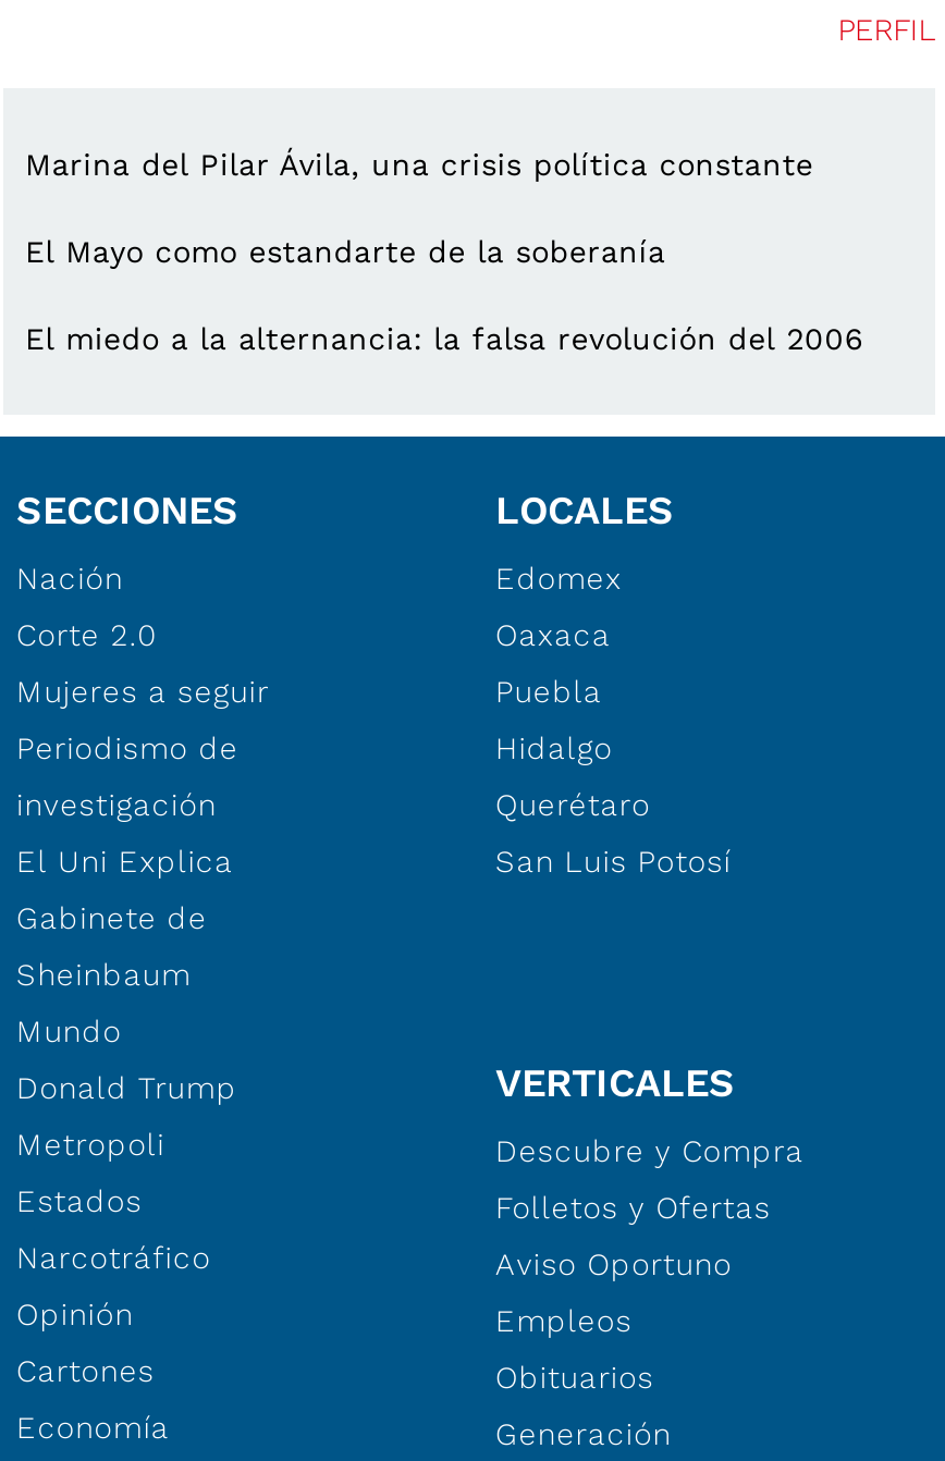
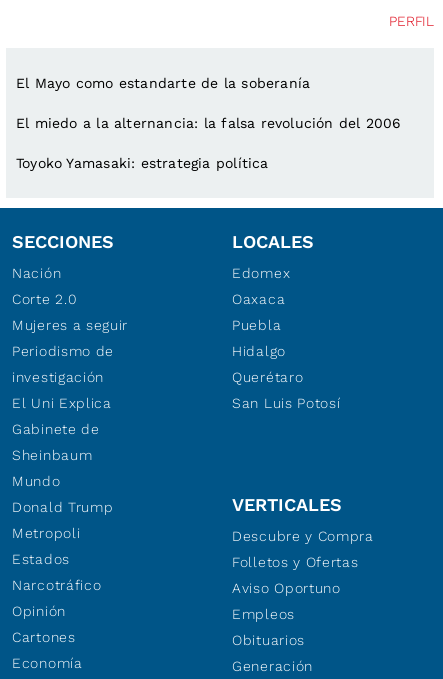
- Marina del Pilar Ávila, una crisis política constante

moved up: El Mayo como estandarte de la soberanía | El miedo a la alternancia: la falsa revolución del 2006

+ Toyoko Yamasaki: estrategia política
